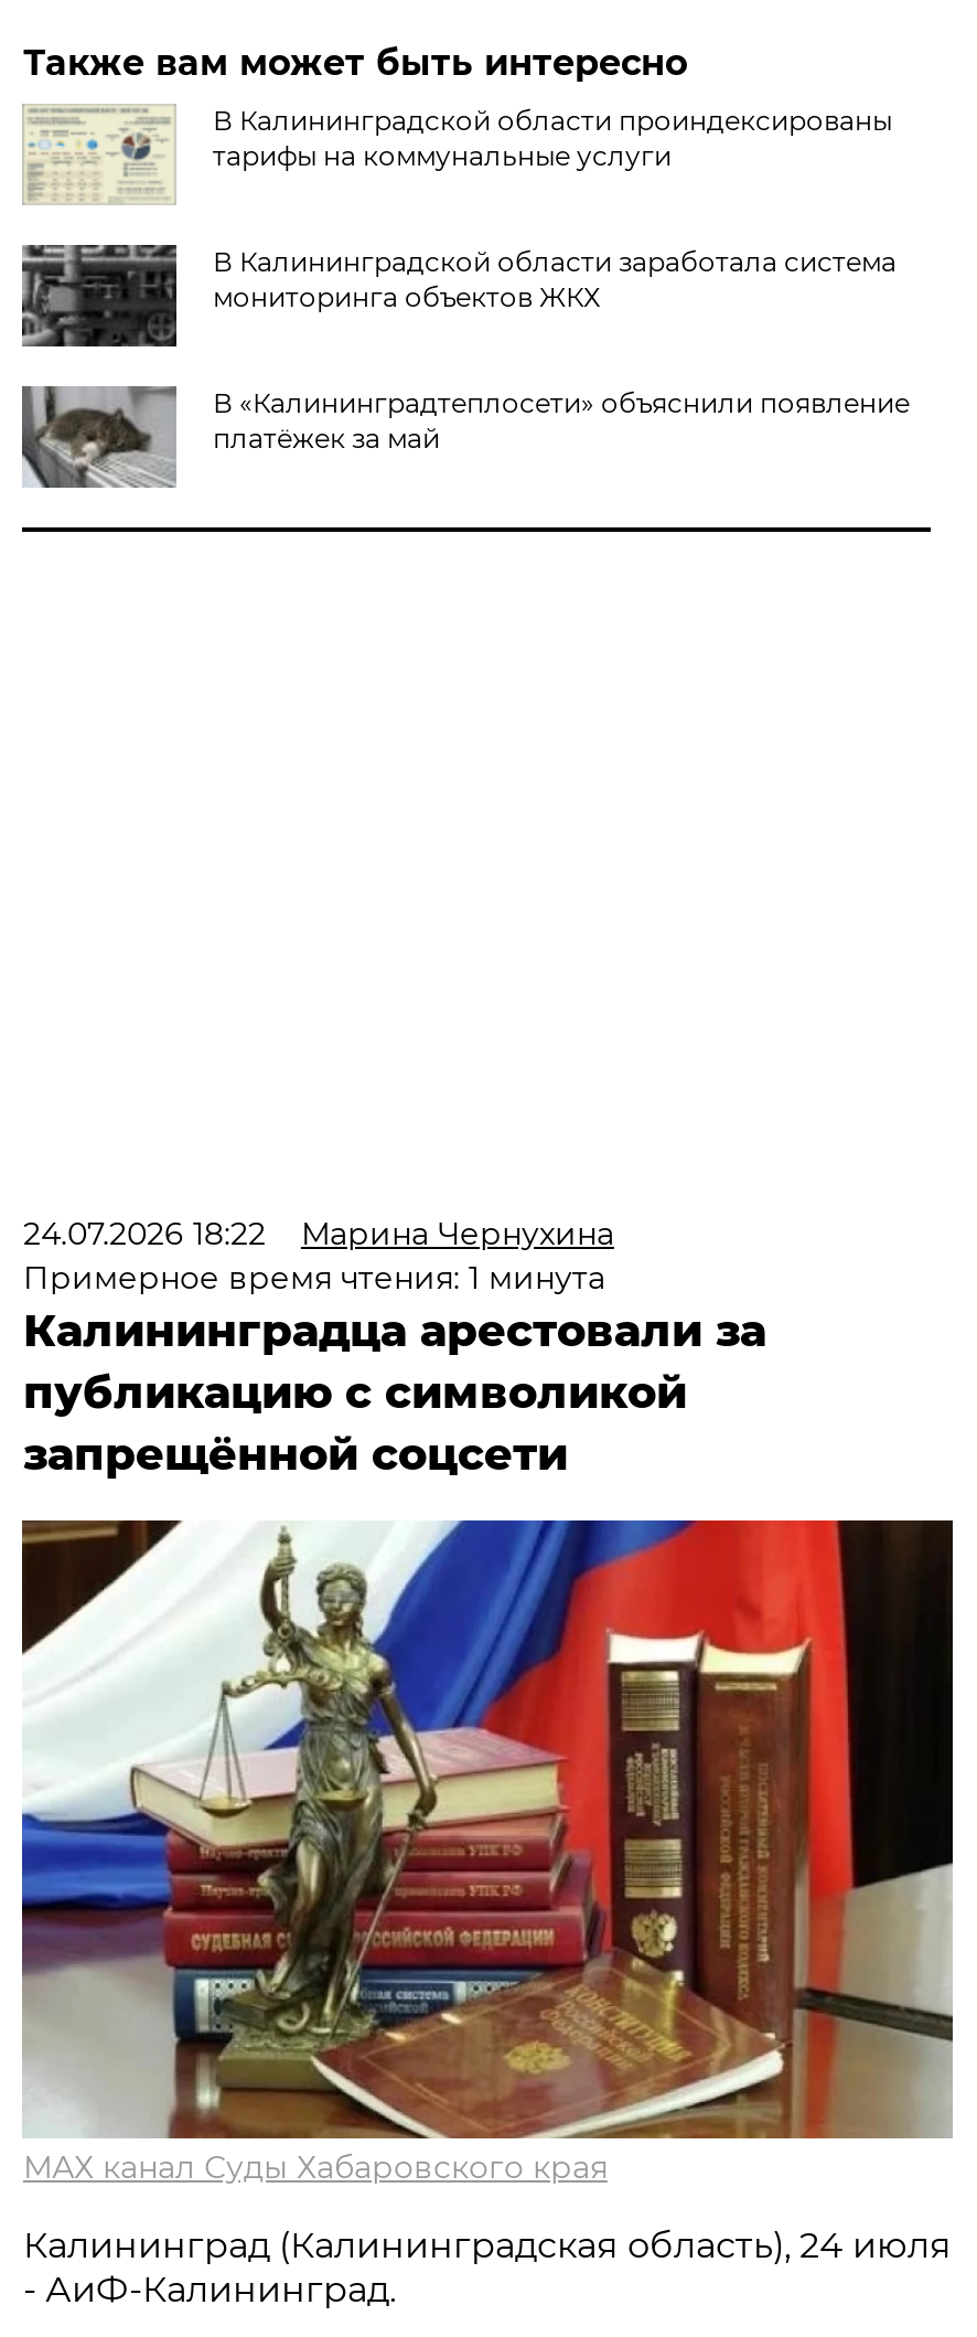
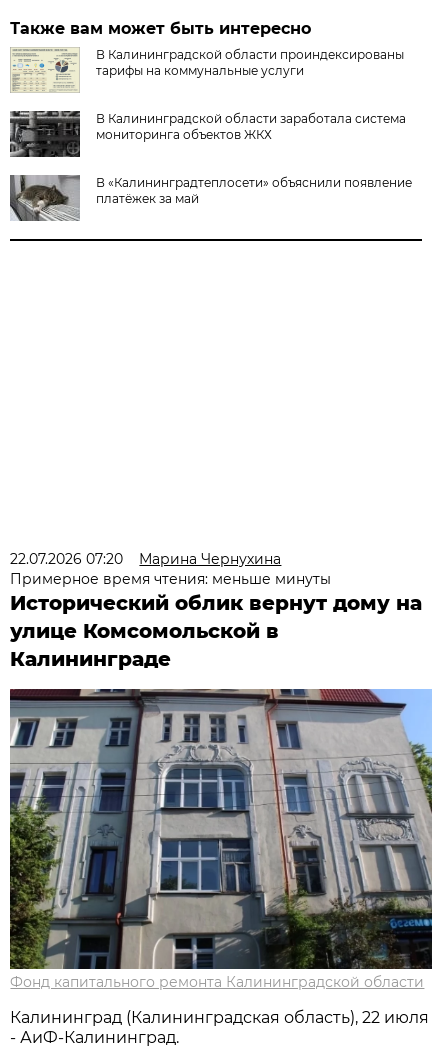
- 24.07.2026 18:22 Марина Чернухина
+ 22.07.2026 07:20 Марина Чернухина

- Примерное время чтения: 1 минута
- Калининградца арестовали за
- публикацию с символикой
- запрещённой соцсети
+ Примерное время чтения: меньше минуты
+ Исторический облик вернут дому на
+ улице Комсомольской в
+ Калининграде

- [image]
- МАХ канал Суды Хабаровского края
+ [image]
+ Фонд капитального ремонта Калининградской области

- Калининград (Калининградская область), 24 июля
+ Калининград (Калининградская область), 22 июля
